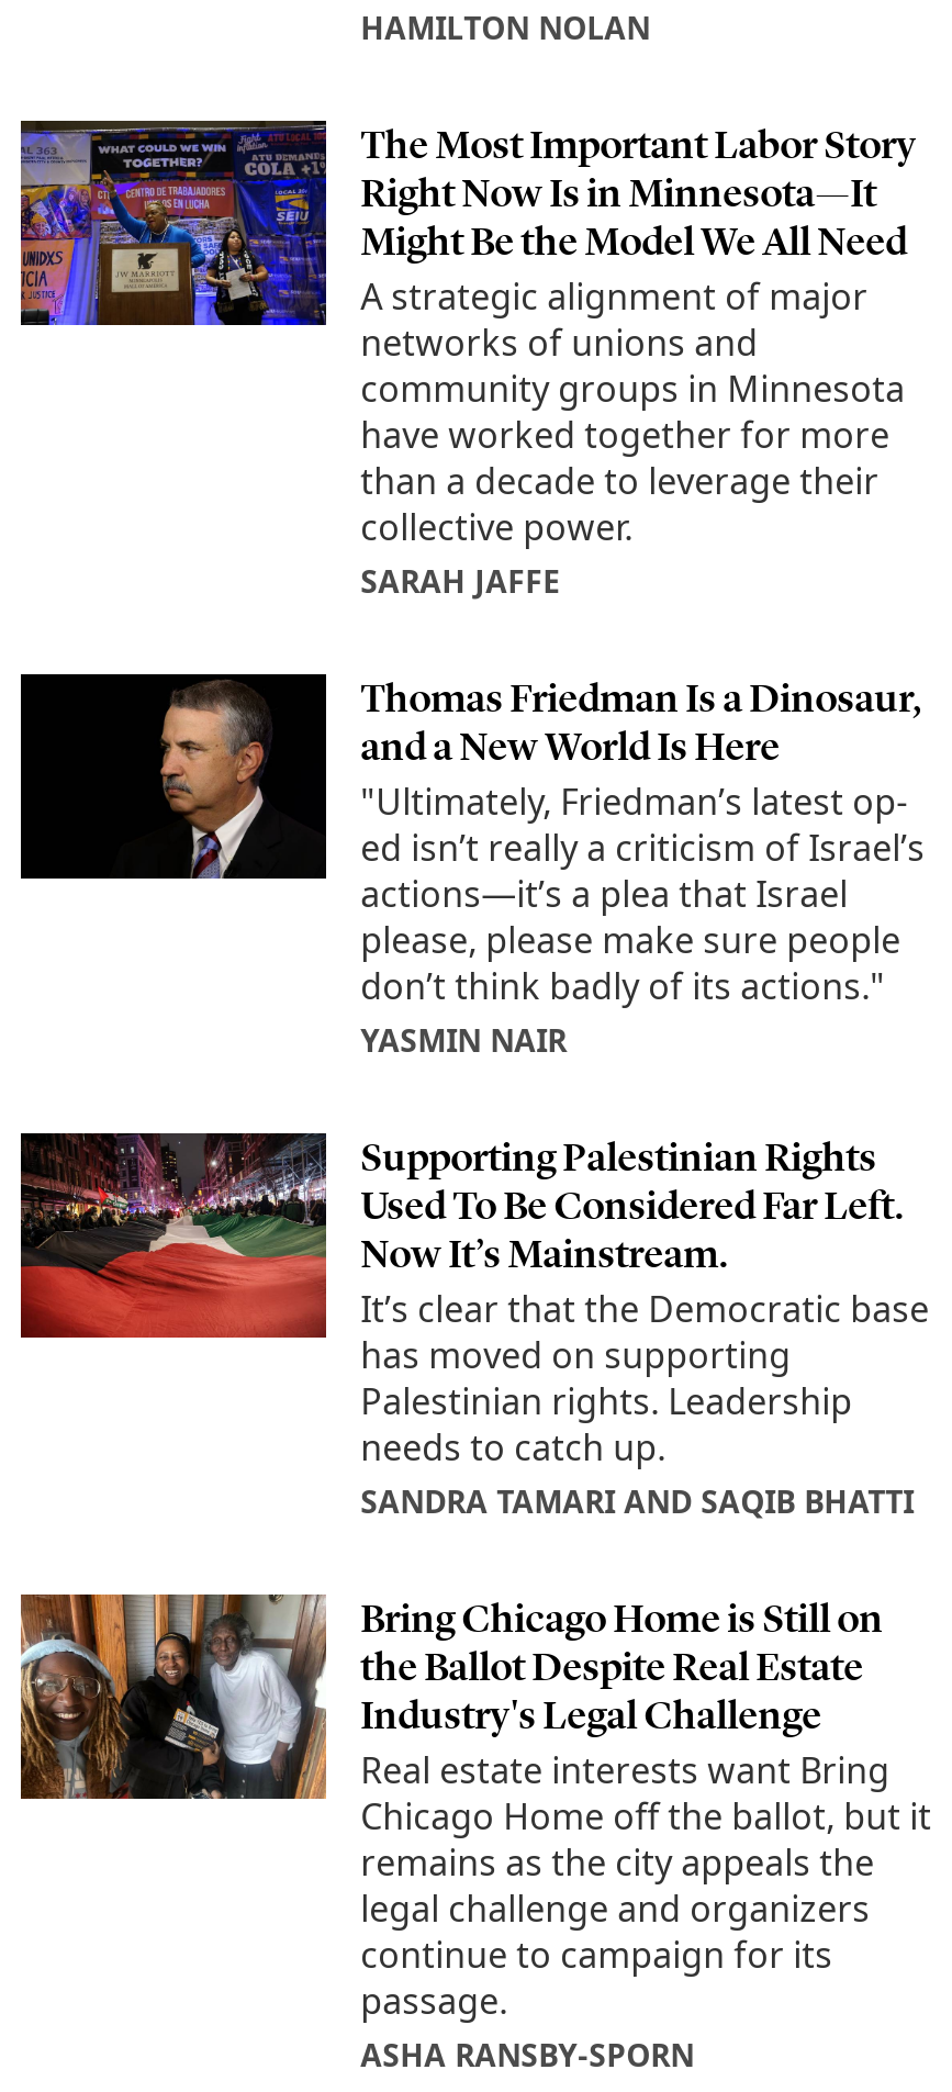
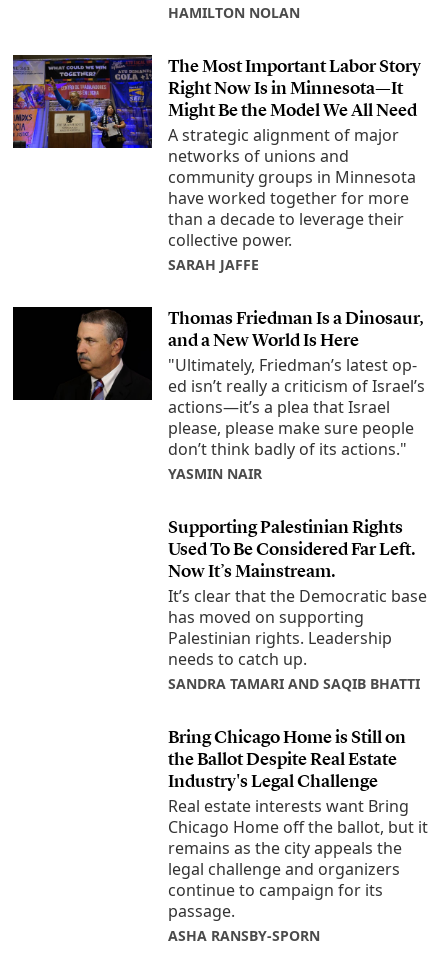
- [image]

- [image]
